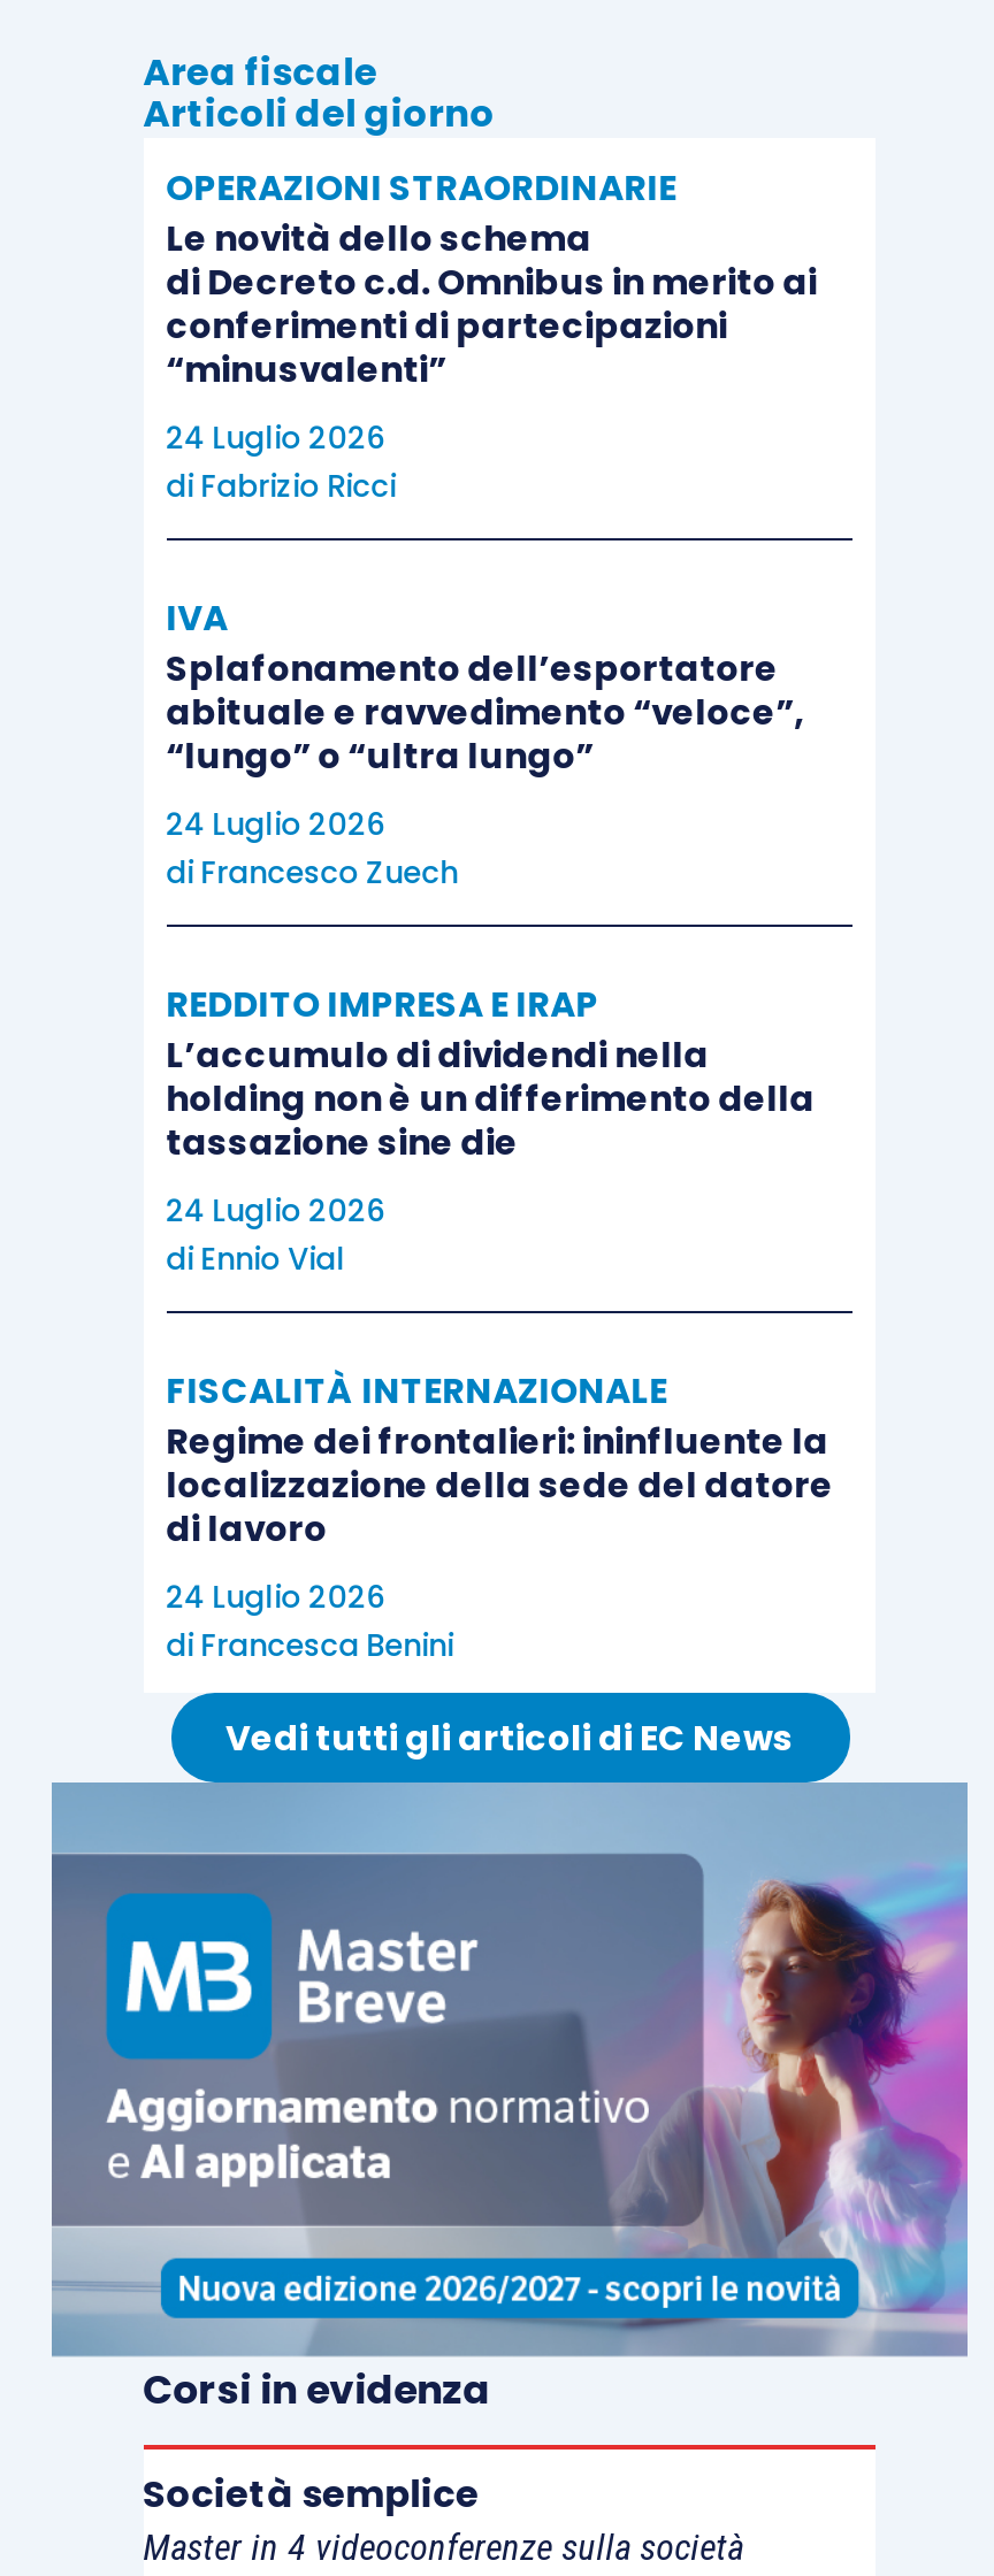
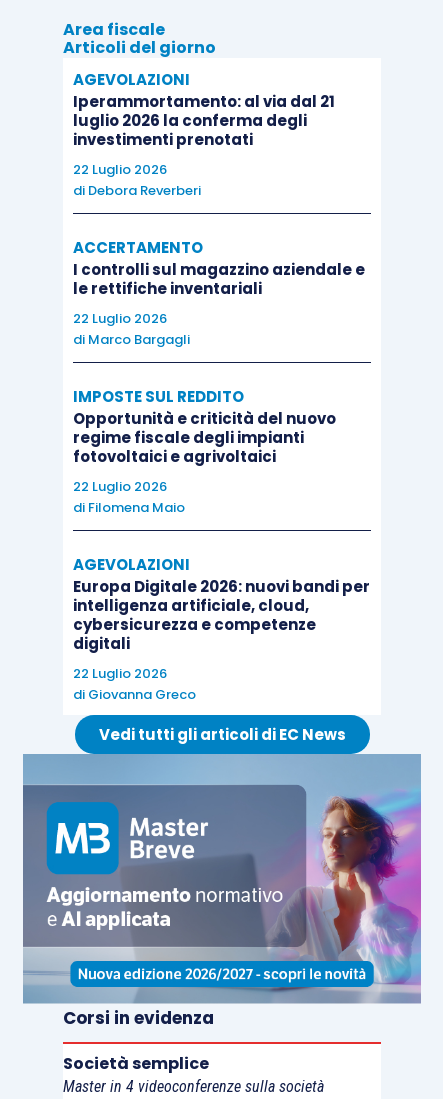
- OPERAZIONI STRAORDINARIE
- Le novità dello schema
- di Decreto c.d. Omnibus in merito ai
- conferimenti di partecipazioni
- “minusvalenti”
+ AGEVOLAZIONI
+ Iperammortamento: al via dal 21
+ luglio 2026 la conferma degli
+ investimenti prenotati

- 24 Luglio 2026
- di Fabrizio Ricci
+ 22 Luglio 2026
+ di Debora Reverberi

- IVA
- Splafonamento dell’esportatore
- abituale e ravvedimento “veloce”,
- “lungo” o “ultra lungo”
+ ACCERTAMENTO
+ I controlli sul magazzino aziendale e
+ le rettifiche inventariali

- 24 Luglio 2026
- di Francesco Zuech
+ 22 Luglio 2026
+ di Marco Bargagli

- REDDITO IMPRESA E IRAP
- L’accumulo di dividendi nella
- holding non è un differimento della
- tassazione sine die
+ IMPOSTE SUL REDDITO
+ Opportunità e criticità del nuovo
+ regime fiscale degli impianti
+ fotovoltaici e agrivoltaici

- 24 Luglio 2026
- di Ennio Vial
+ 22 Luglio 2026
+ di Filomena Maio

- FISCALITÀ INTERNAZIONALE
- Regime dei frontalieri: ininfluente la
- localizzazione della sede del datore
- di lavoro
+ AGEVOLAZIONI
+ Europa Digitale 2026: nuovi bandi per
+ intelligenza artificiale, cloud,
+ cybersicurezza e competenze
+ digitali

- 24 Luglio 2026
- di Francesca Benini
+ 22 Luglio 2026
+ di Giovanna Greco
